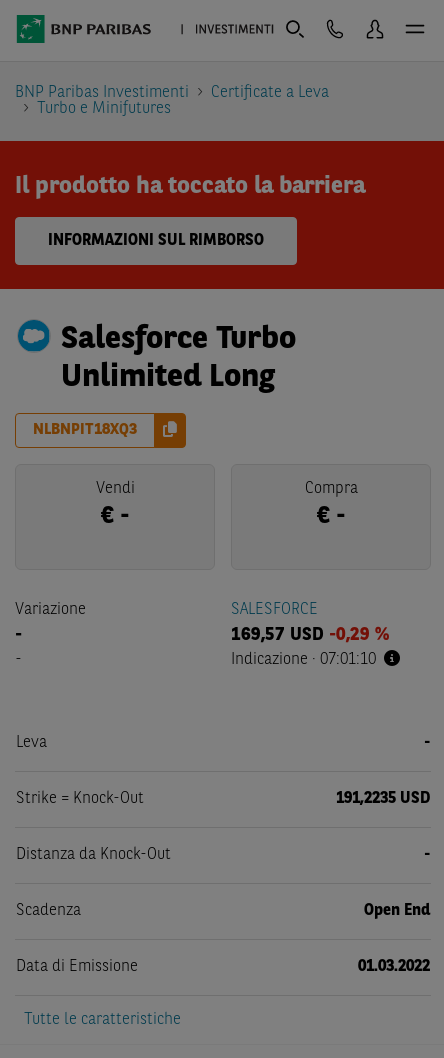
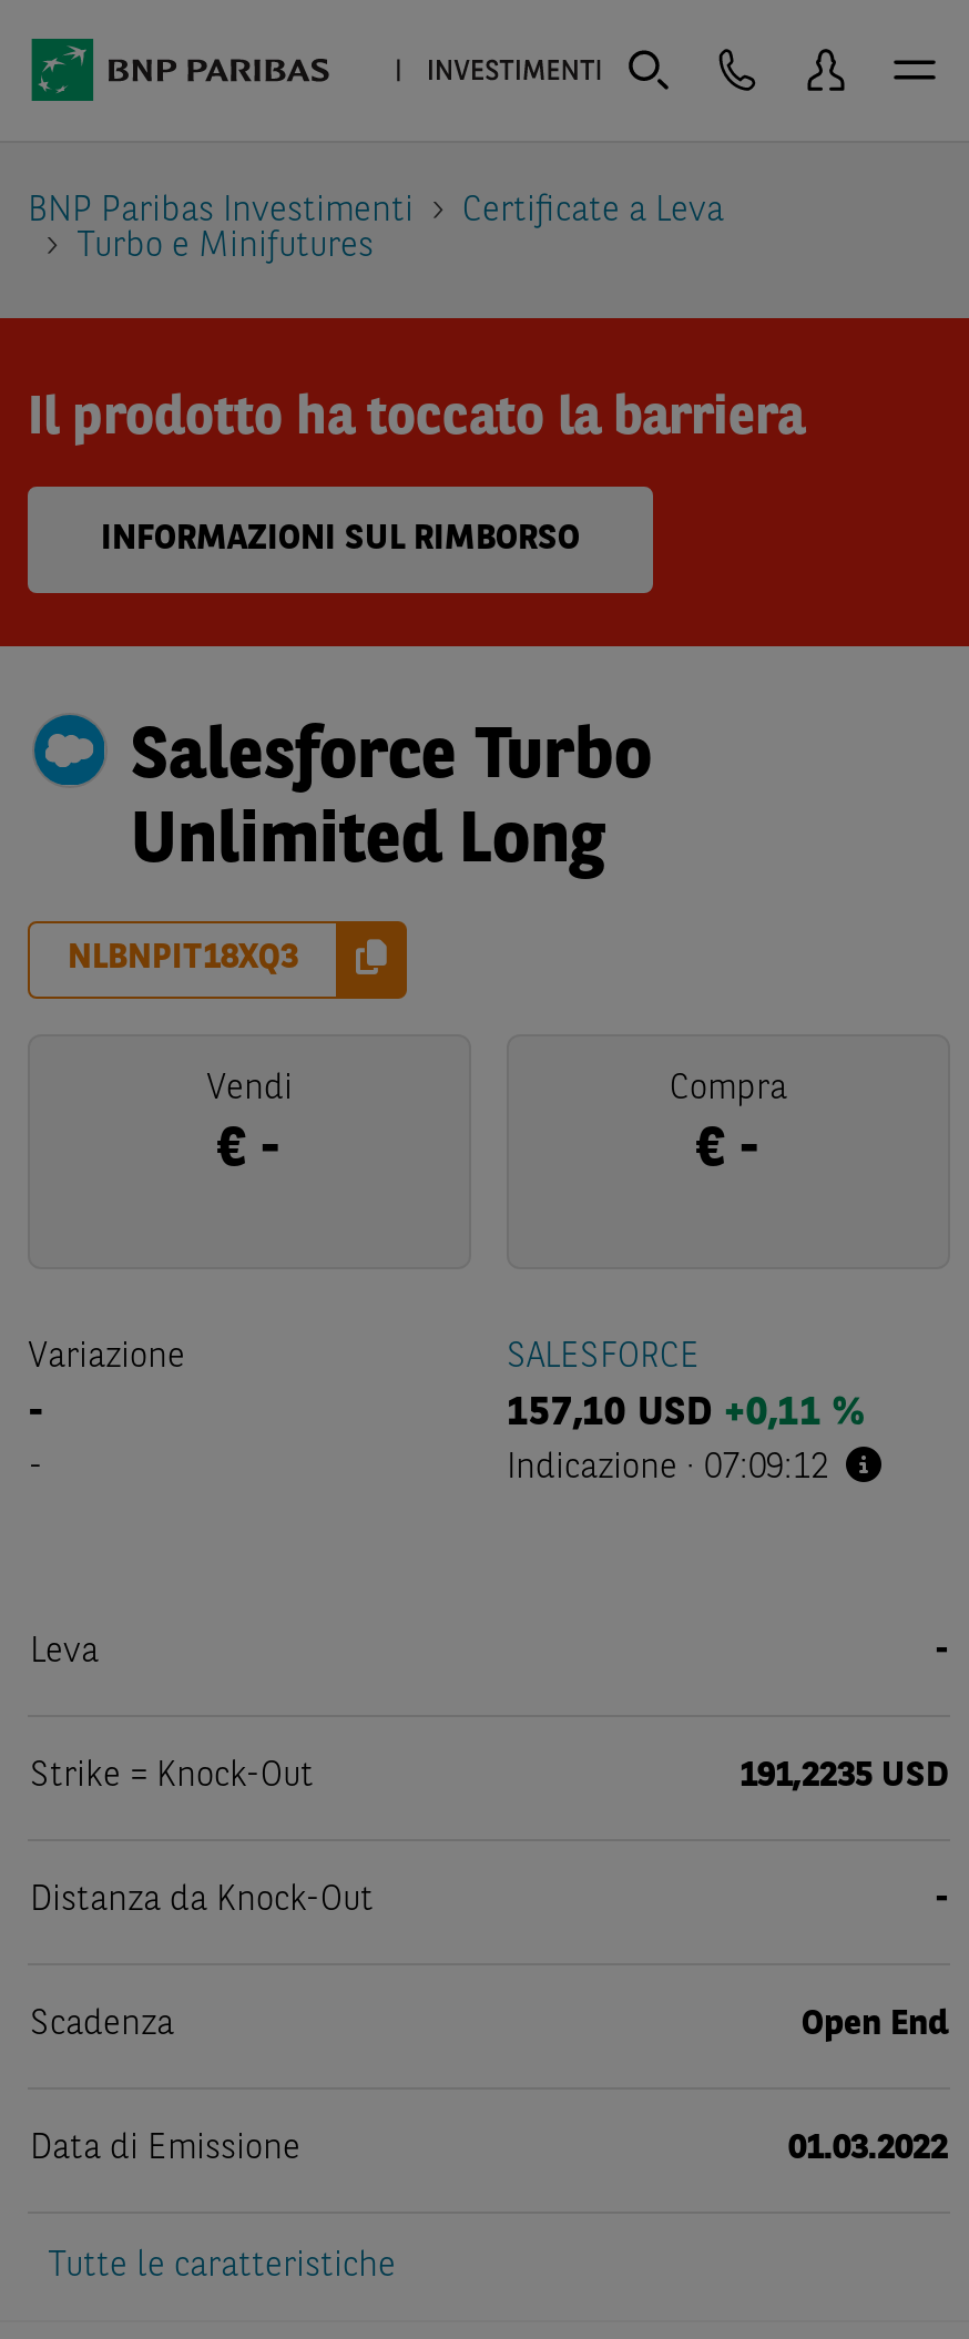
- 169,57 USD -0,29 %
+ 157,10 USD +0,11 %

- Indicazione · 07:01:10
+ Indicazione · 07:09:12
